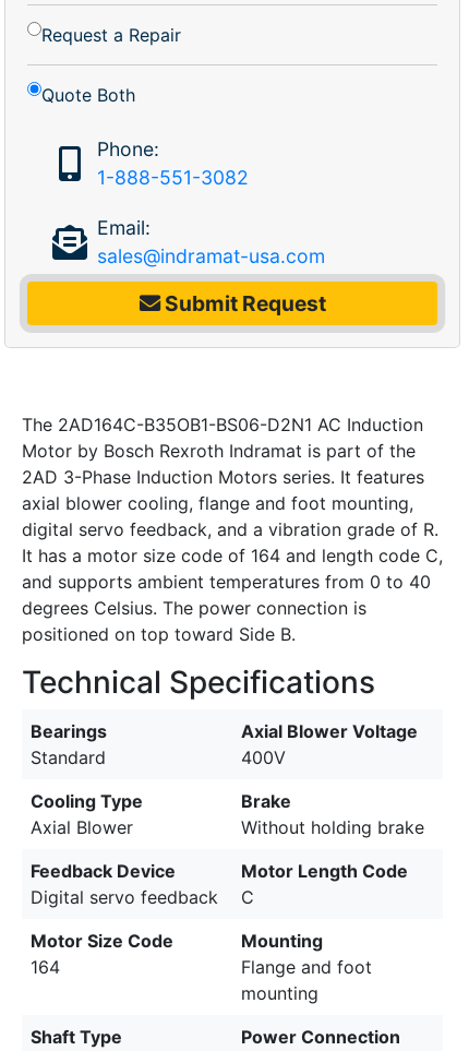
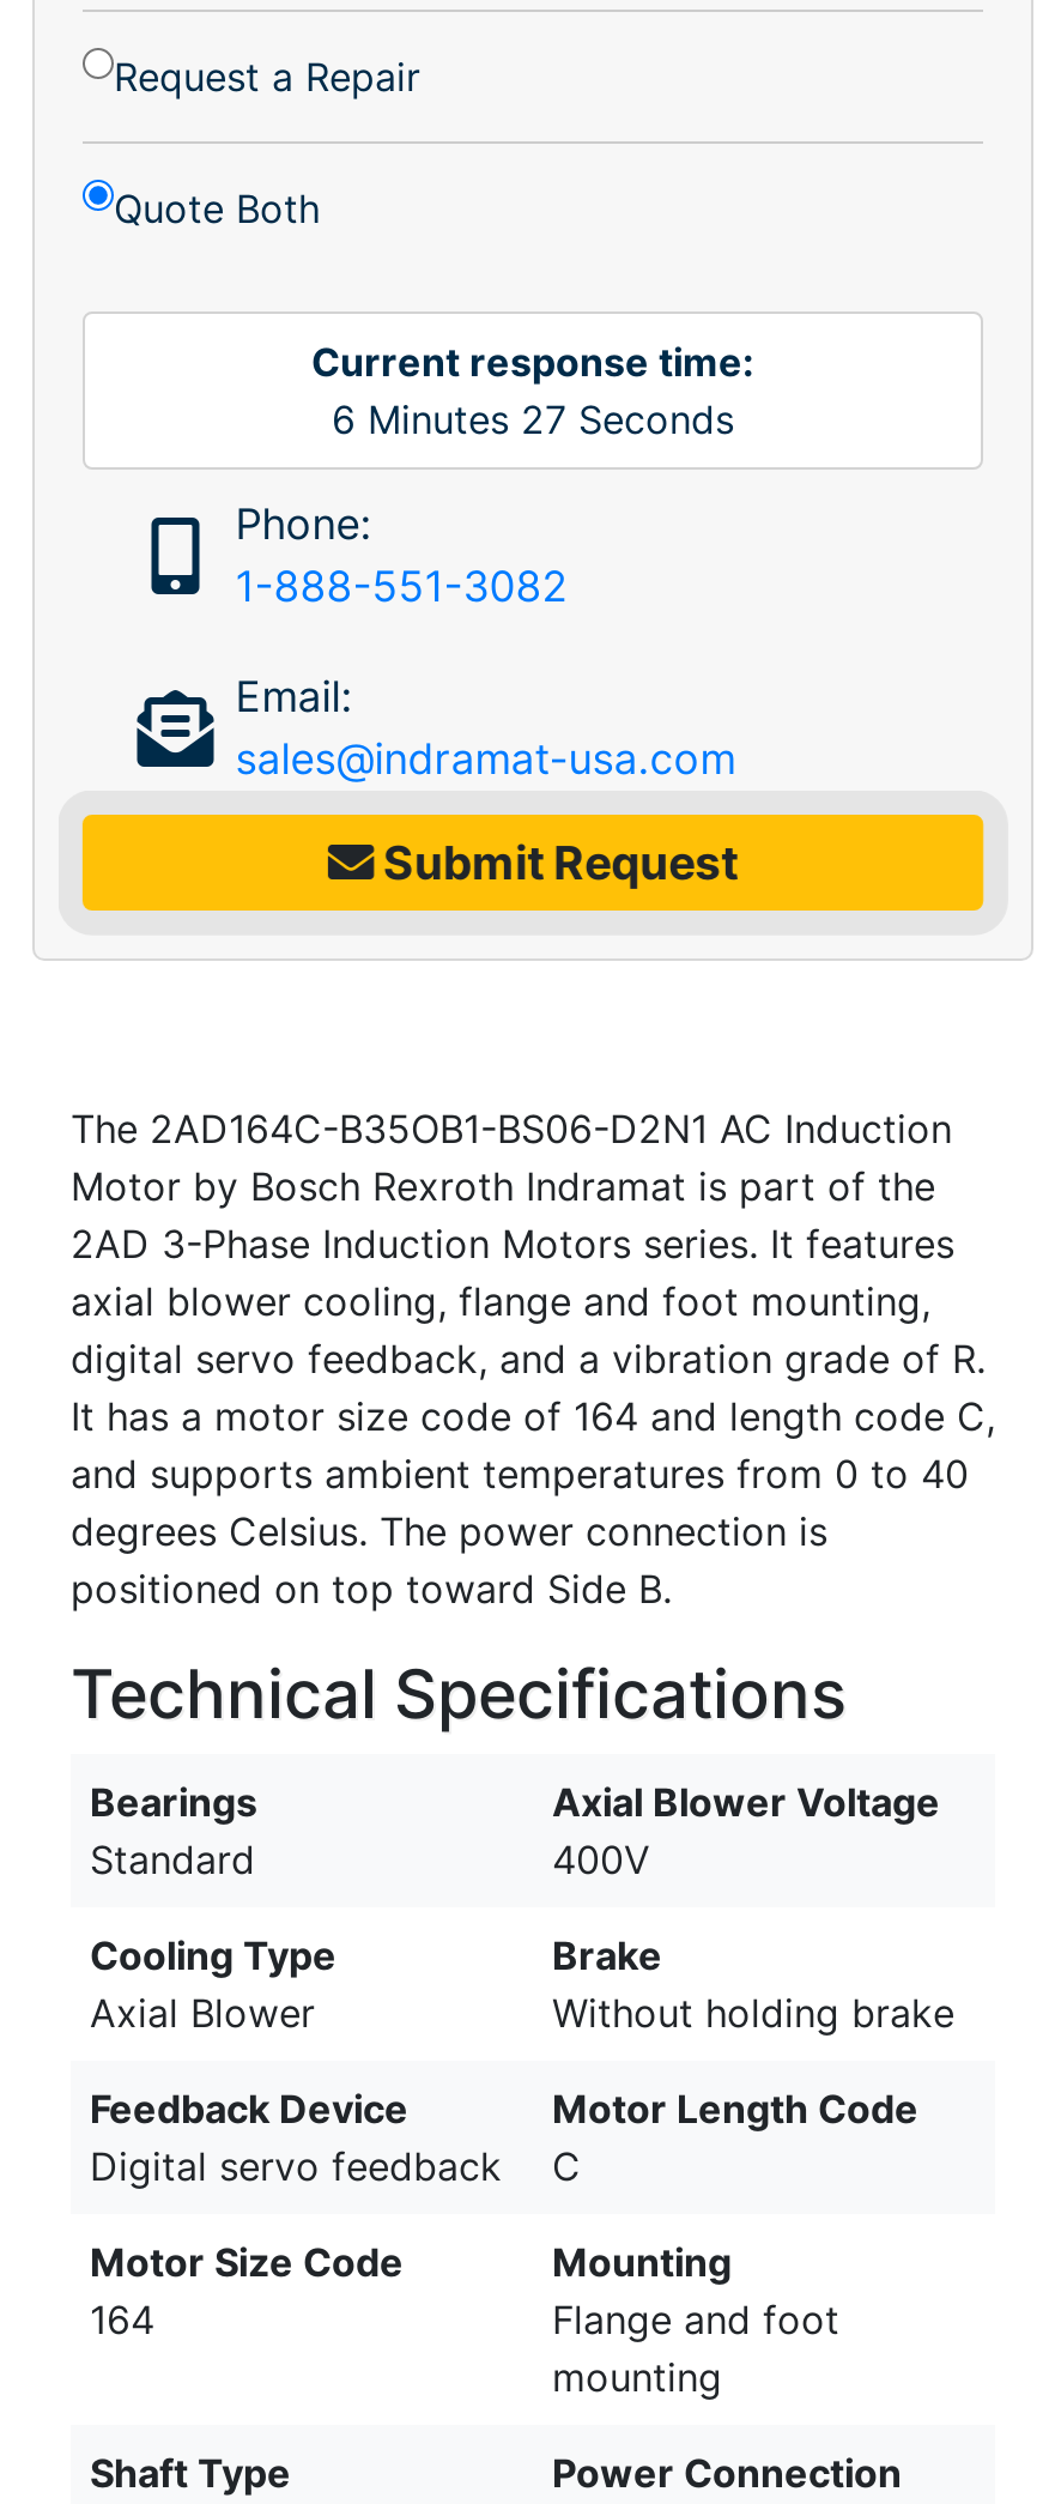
+ Current response time:
+ 6 Minutes 27 Seconds
